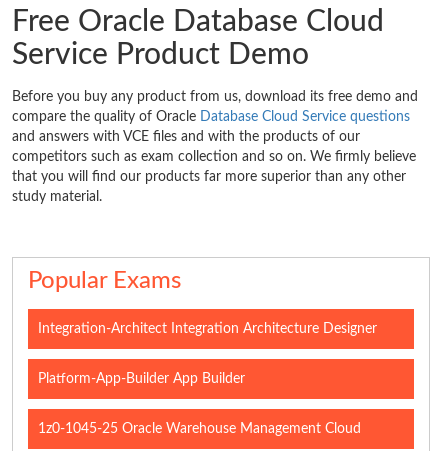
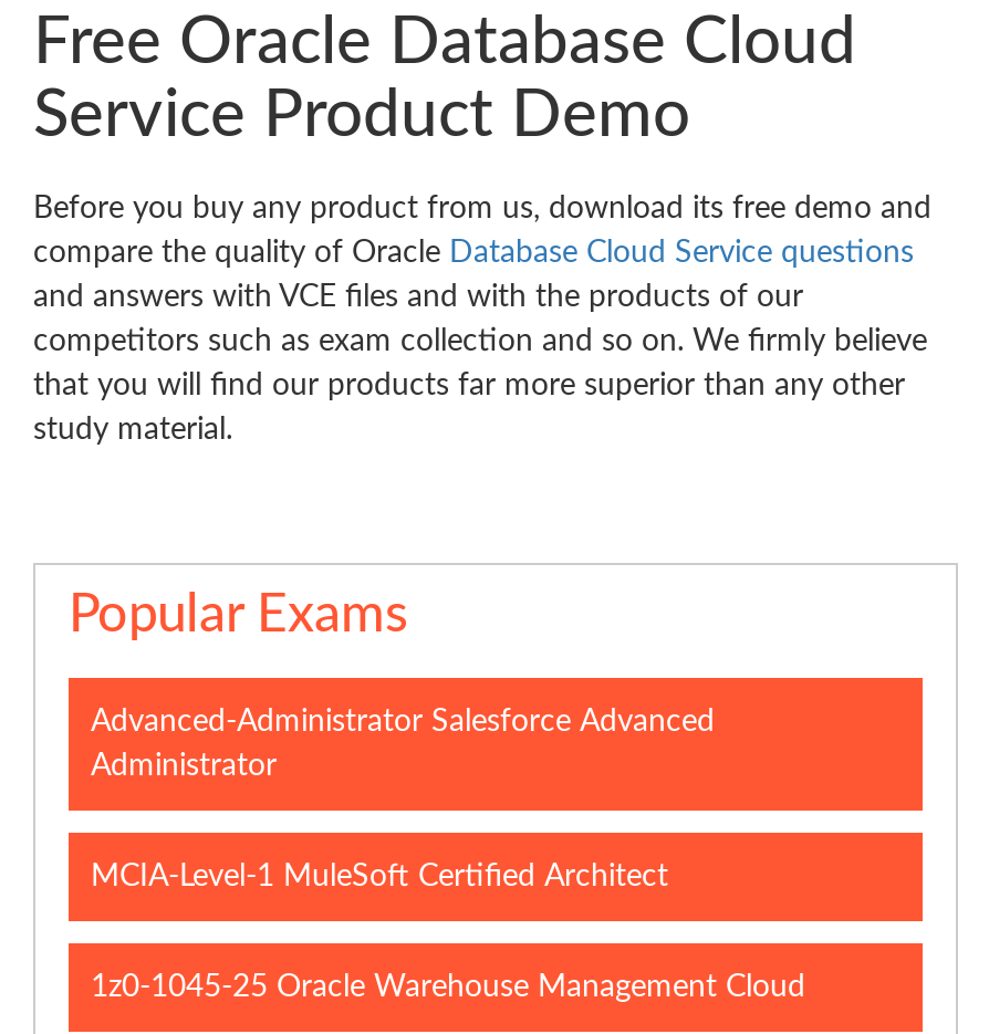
- Integration-Architect Integration Architecture Designer
+ Advanced-Administrator Salesforce Advanced
+ Administrator

- Platform-App-Builder App Builder
+ MCIA-Level-1 MuleSoft Certified Architect
